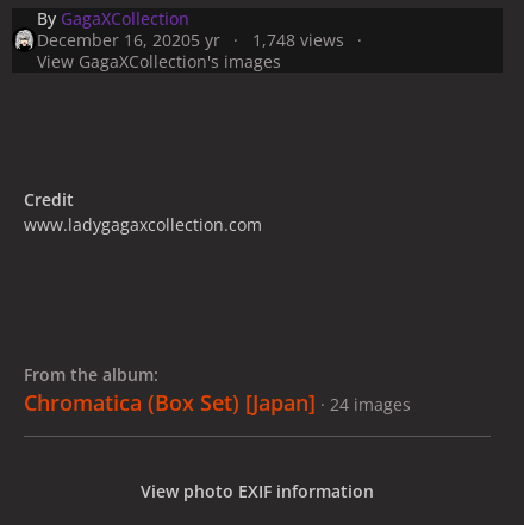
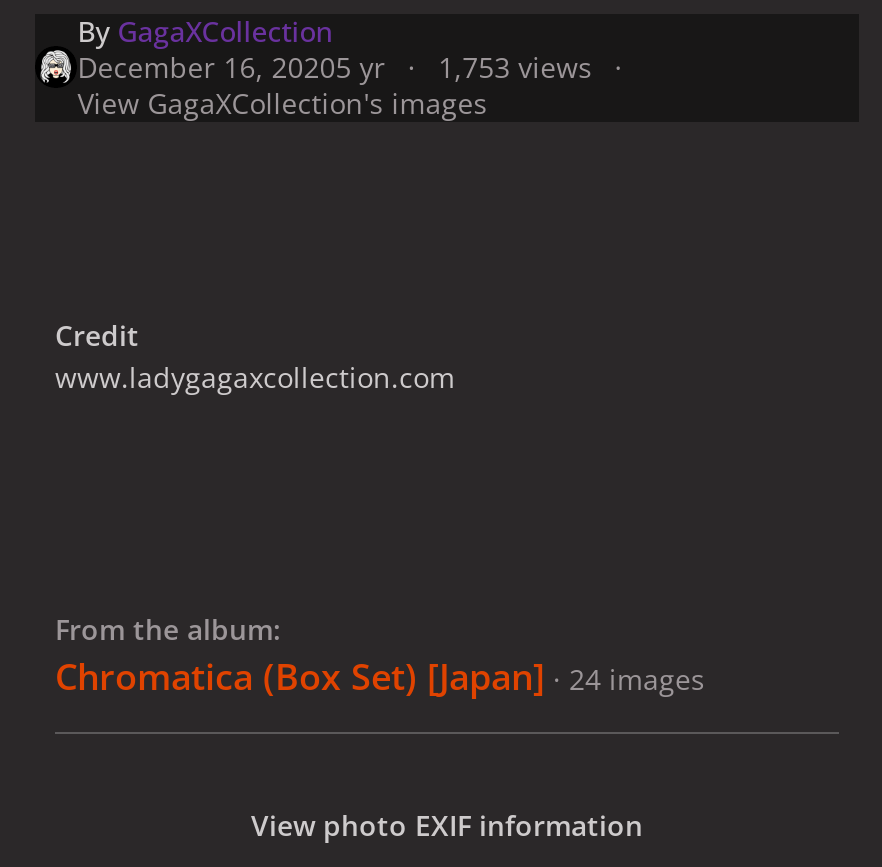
- December 16, 20205 yr 1,748 views
+ December 16, 20205 yr 1,753 views
